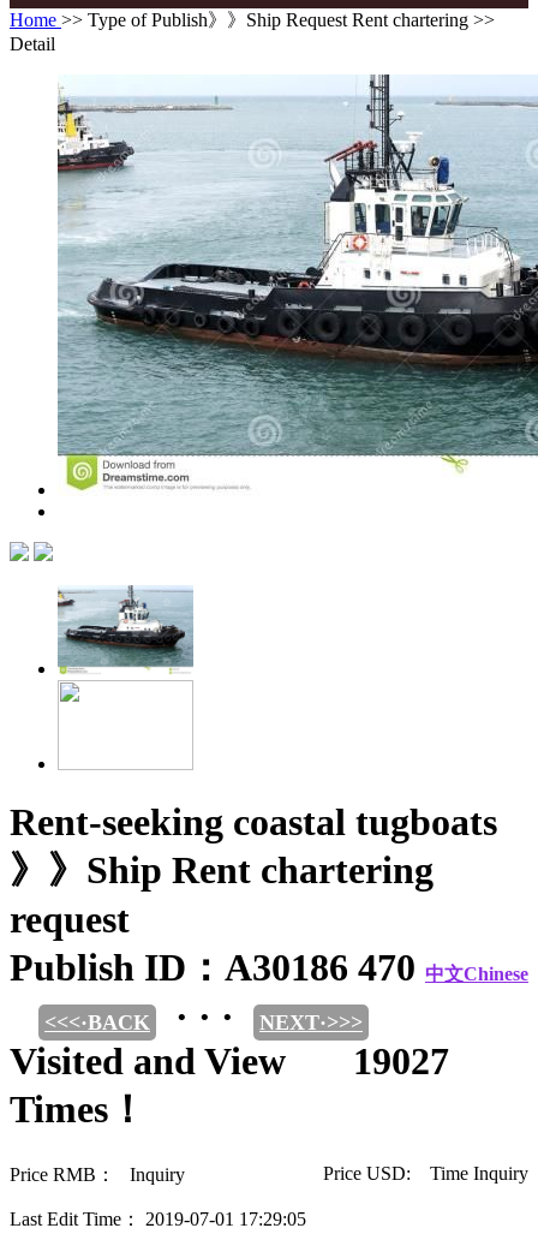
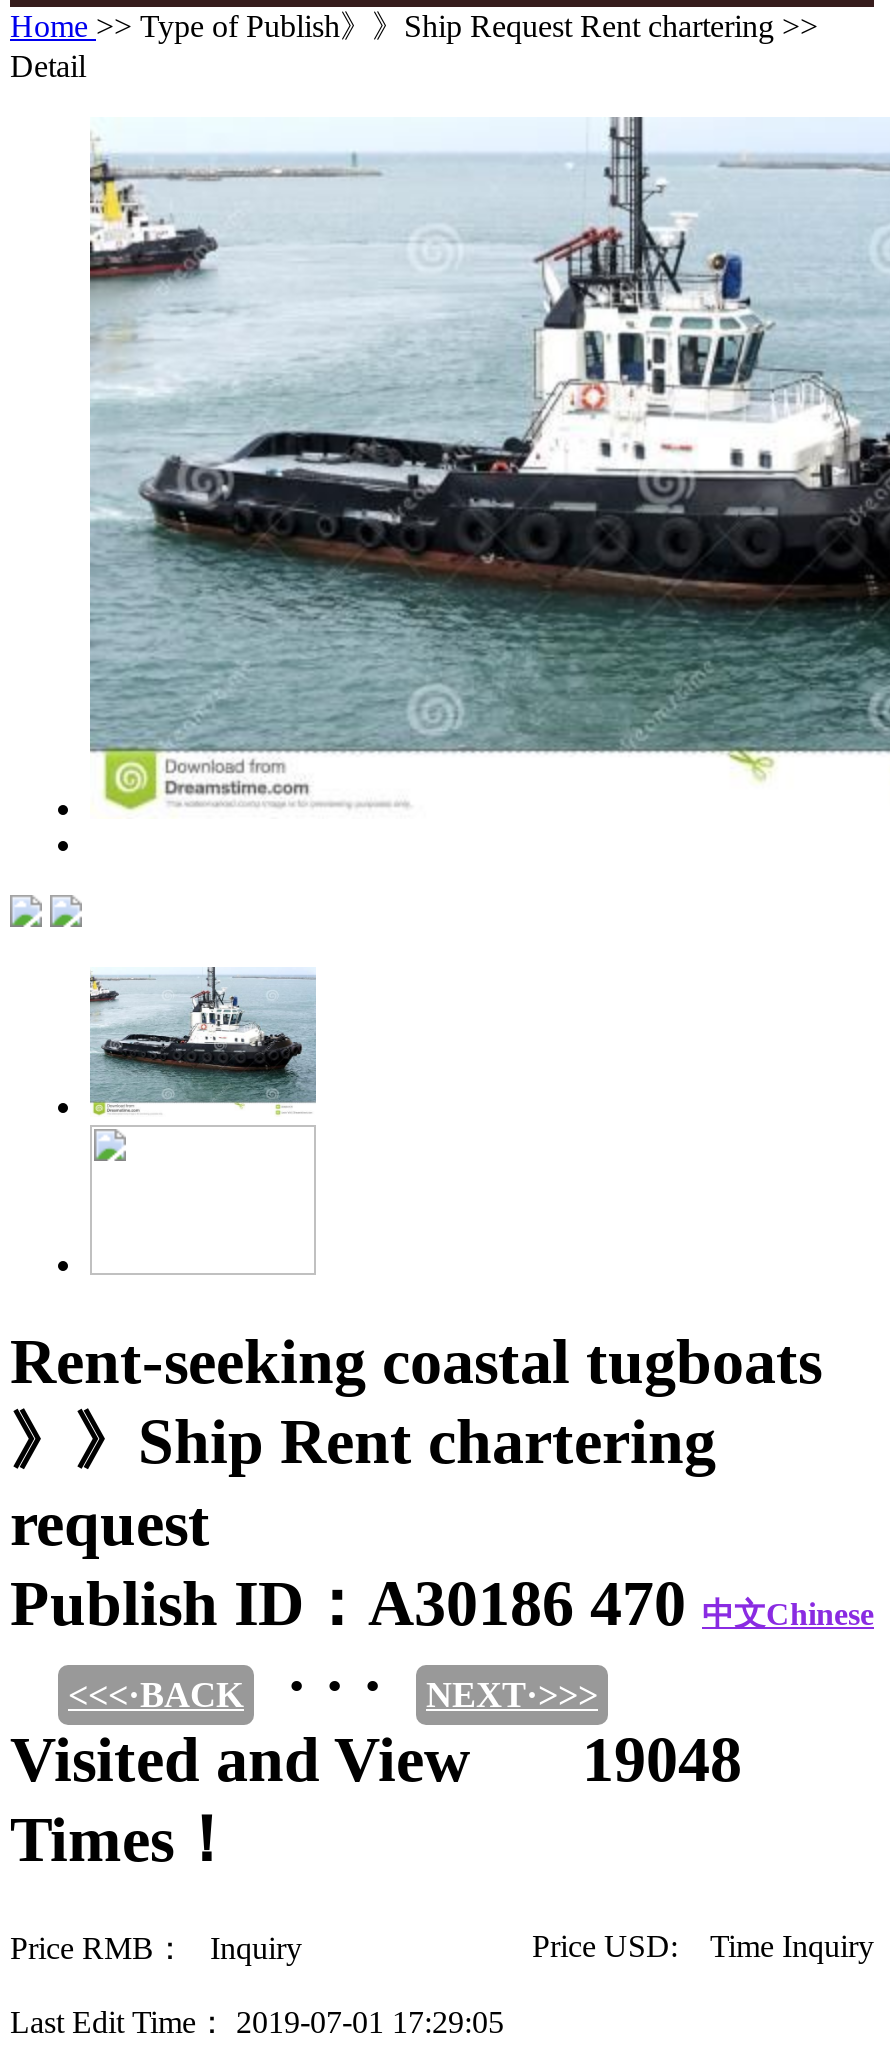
- Visited and View 19027
+ Visited and View 19048
